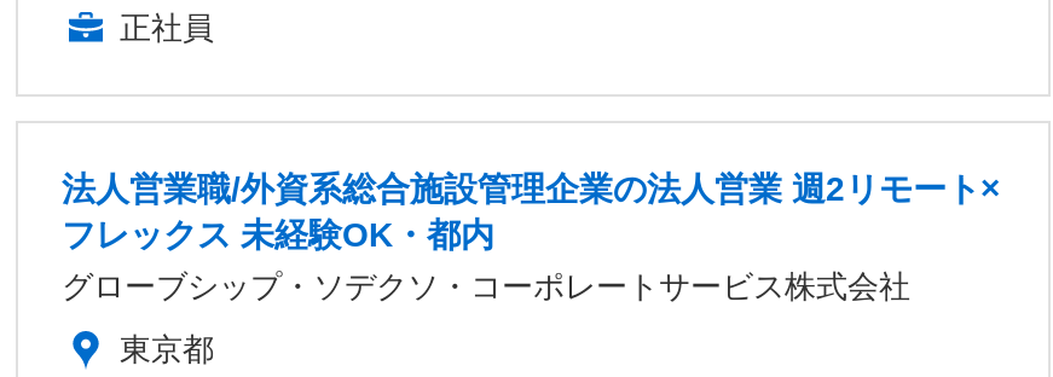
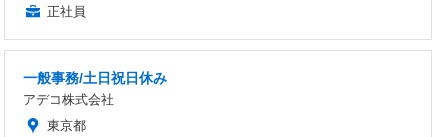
- 法人営業職/外資系総合施設管理企業の法人営業 週2リモート×
- フレックス 未経験OK・都内
- グローブシップ・ソデクソ・コーポレートサービス株式会社
+ 一般事務/土日祝日休み
+ アデコ株式会社
